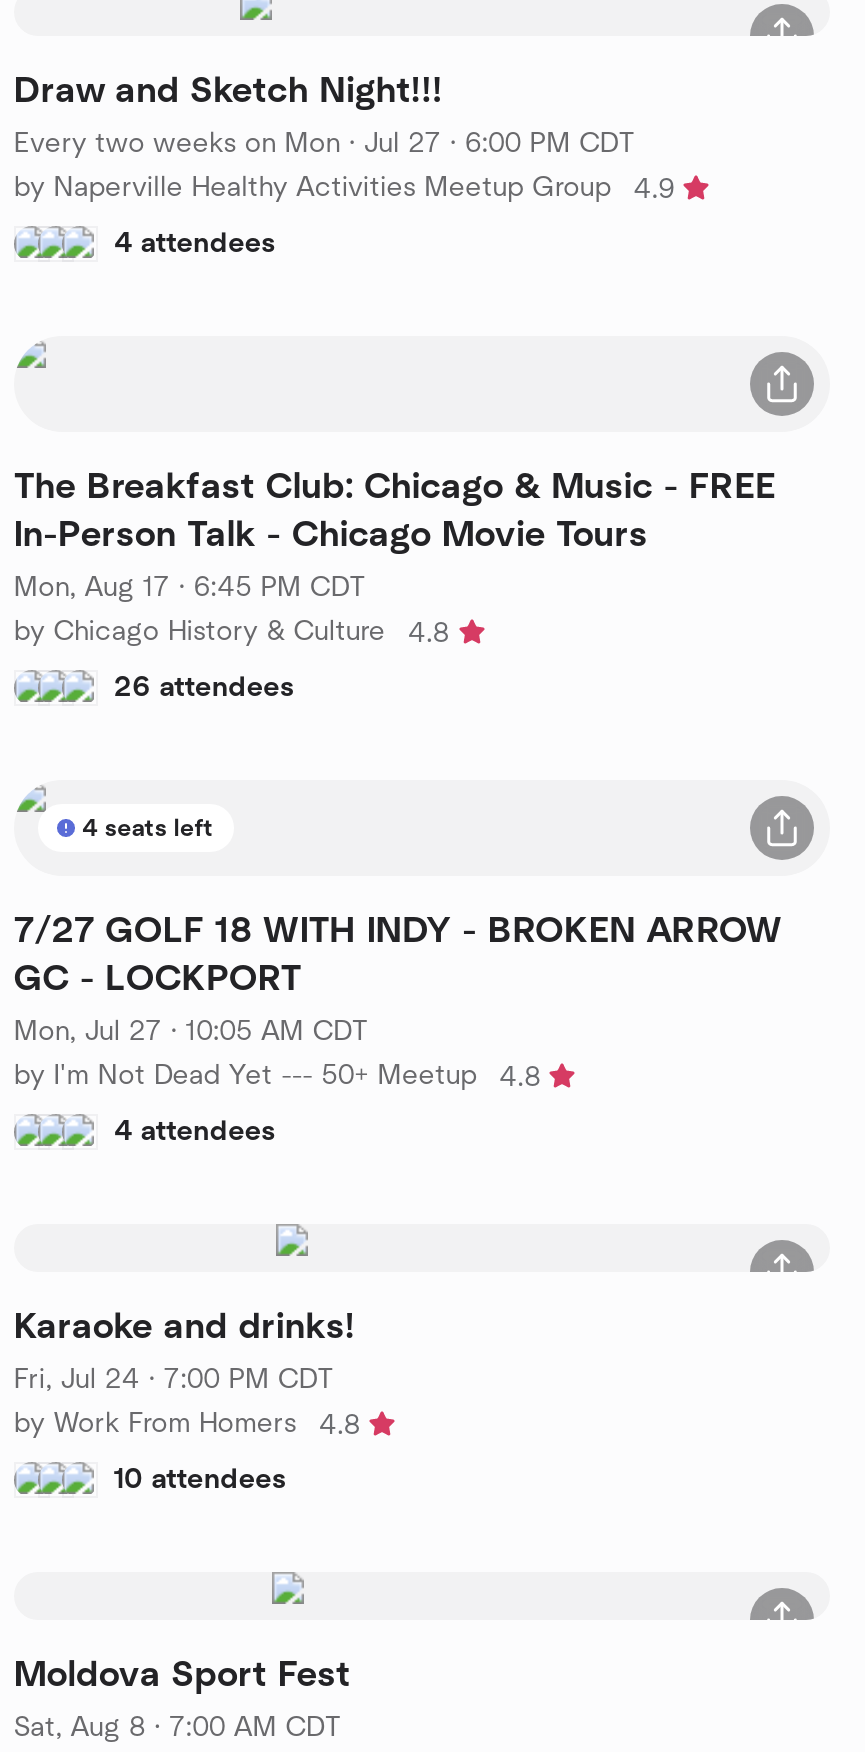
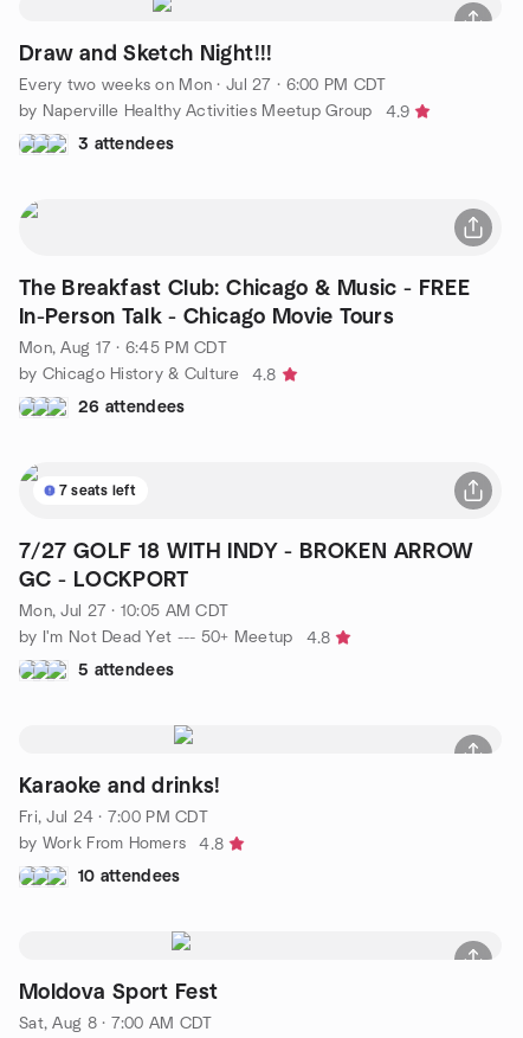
- 4 attendees
+ 3 attendees

- 4 seats left
+ 7 seats left

- 4 attendees
+ 5 attendees
